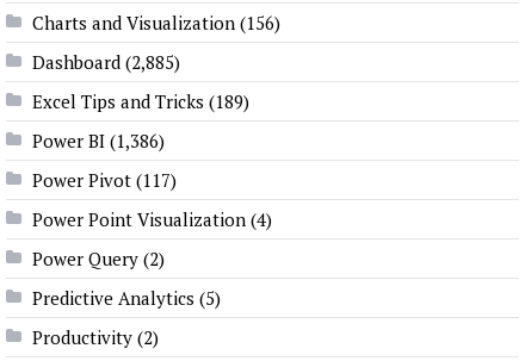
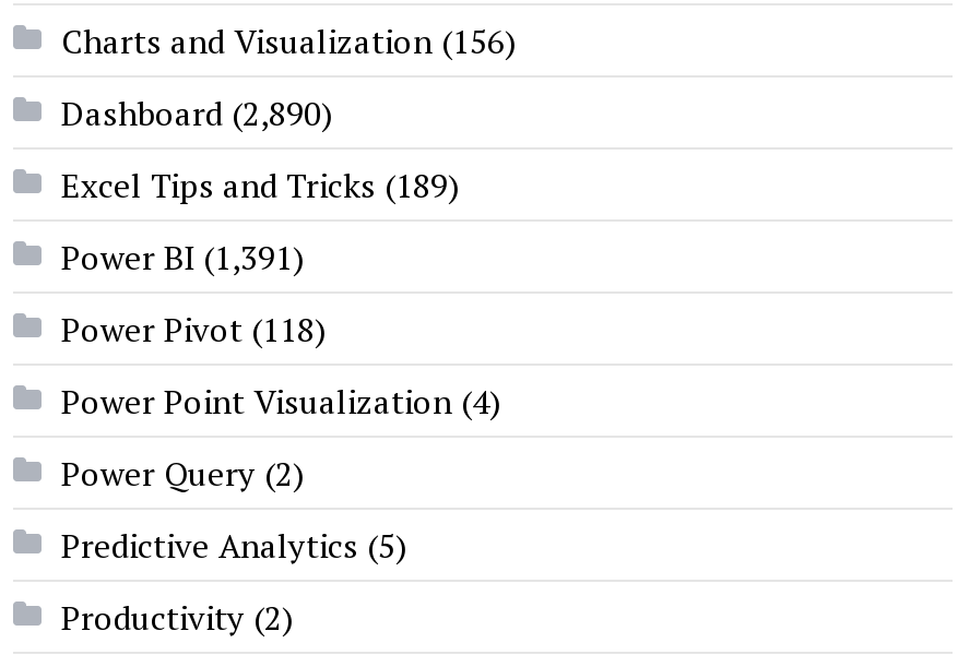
- Dashboard (2,885)
+ Dashboard (2,890)

- Power BI (1,386)
+ Power BI (1,391)

- Power Pivot (117)
+ Power Pivot (118)
